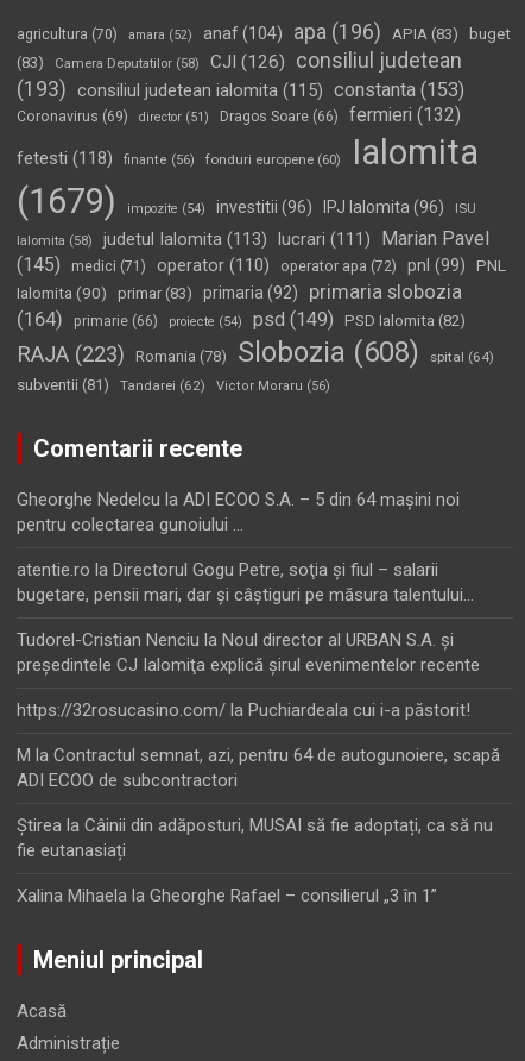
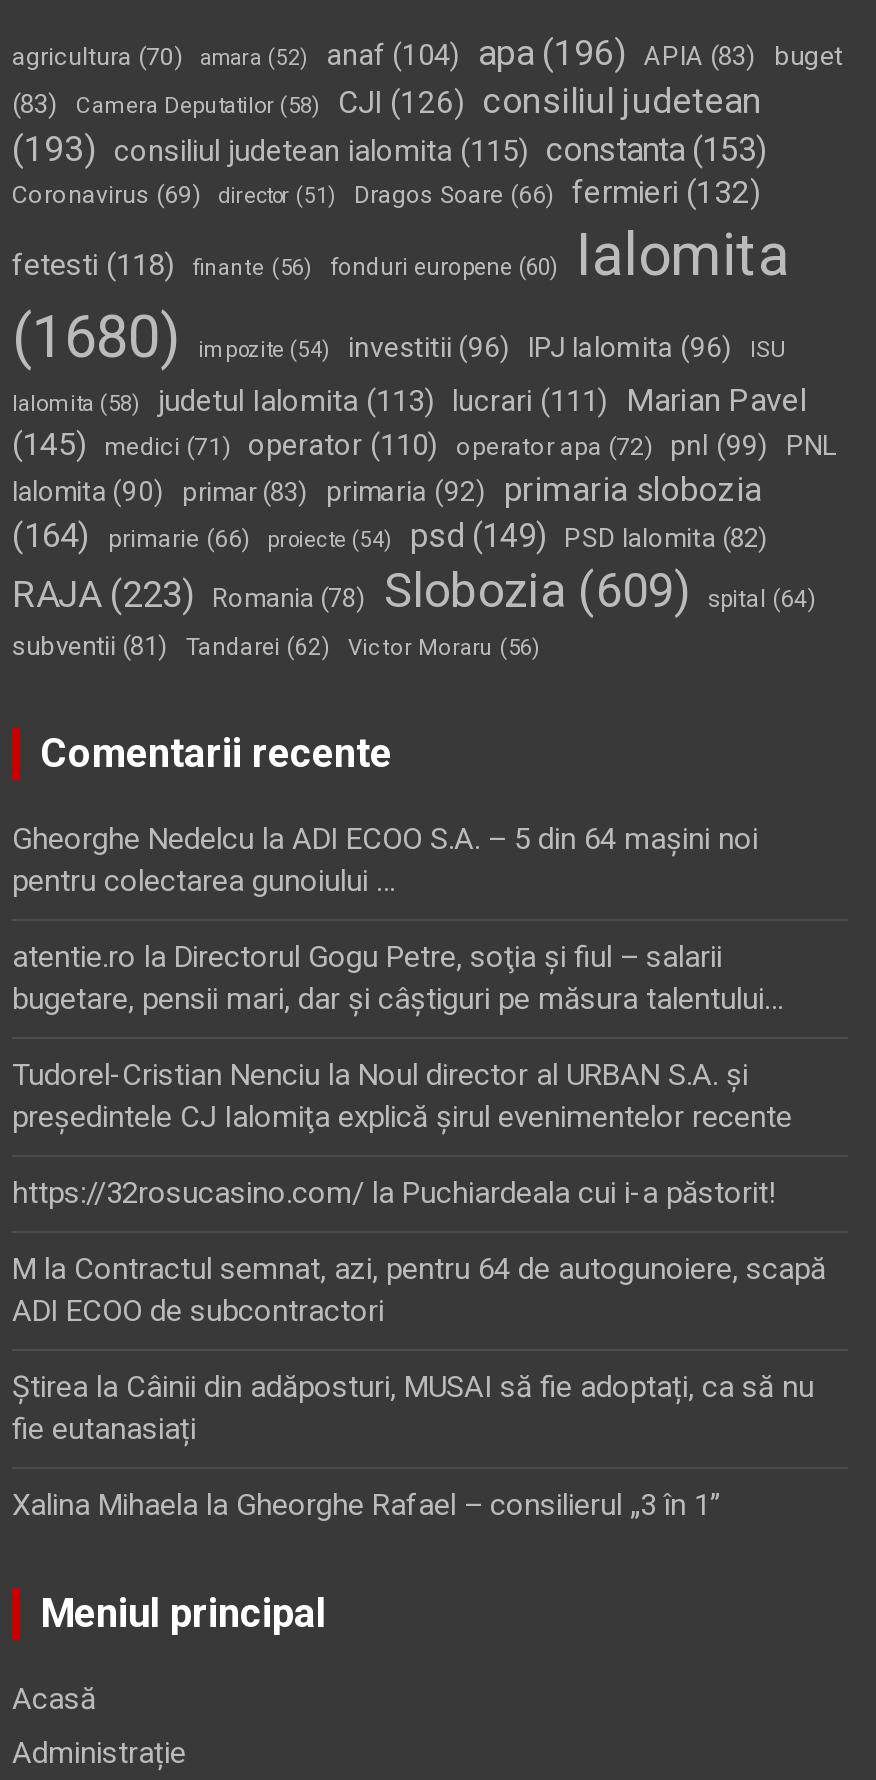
- (1679) impozite (54) investitii (96) IPJ Ialomita (96) ISU
+ (1680) impozite (54) investitii (96) IPJ Ialomita (96) ISU

- RAJA (223) Romania (78) Slobozia (608)
+ RAJA (223) Romania (78) Slobozia (609)
